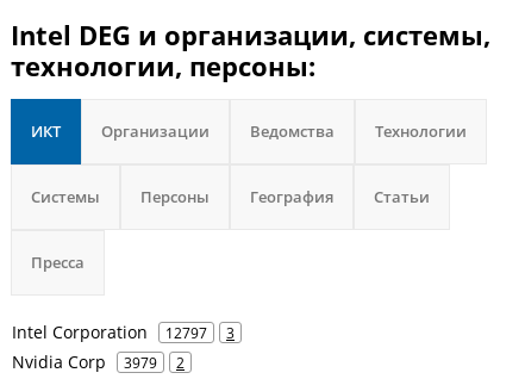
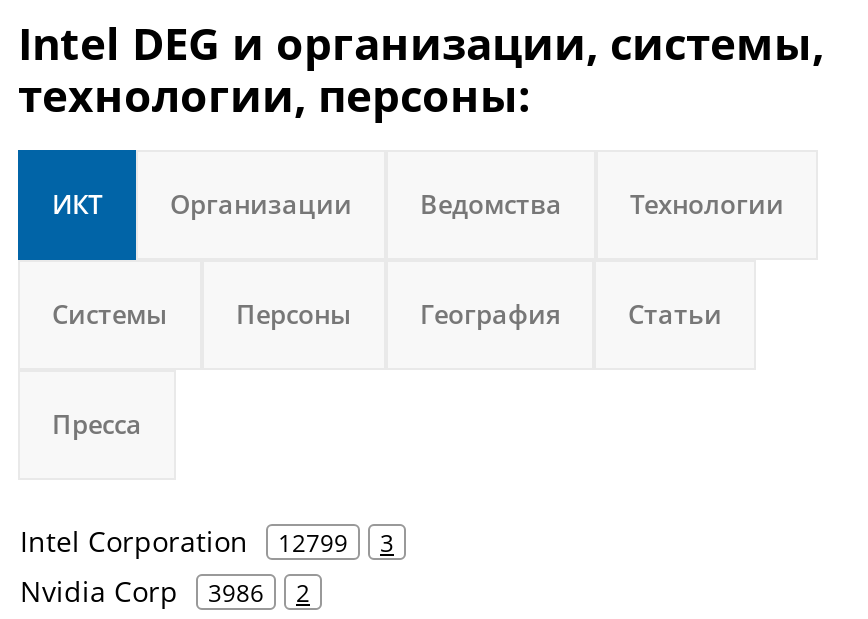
- Intel Corporation 12797 3
+ Intel Corporation 12799 3

- Nvidia Corp 3979 2
+ Nvidia Corp 3986 2
